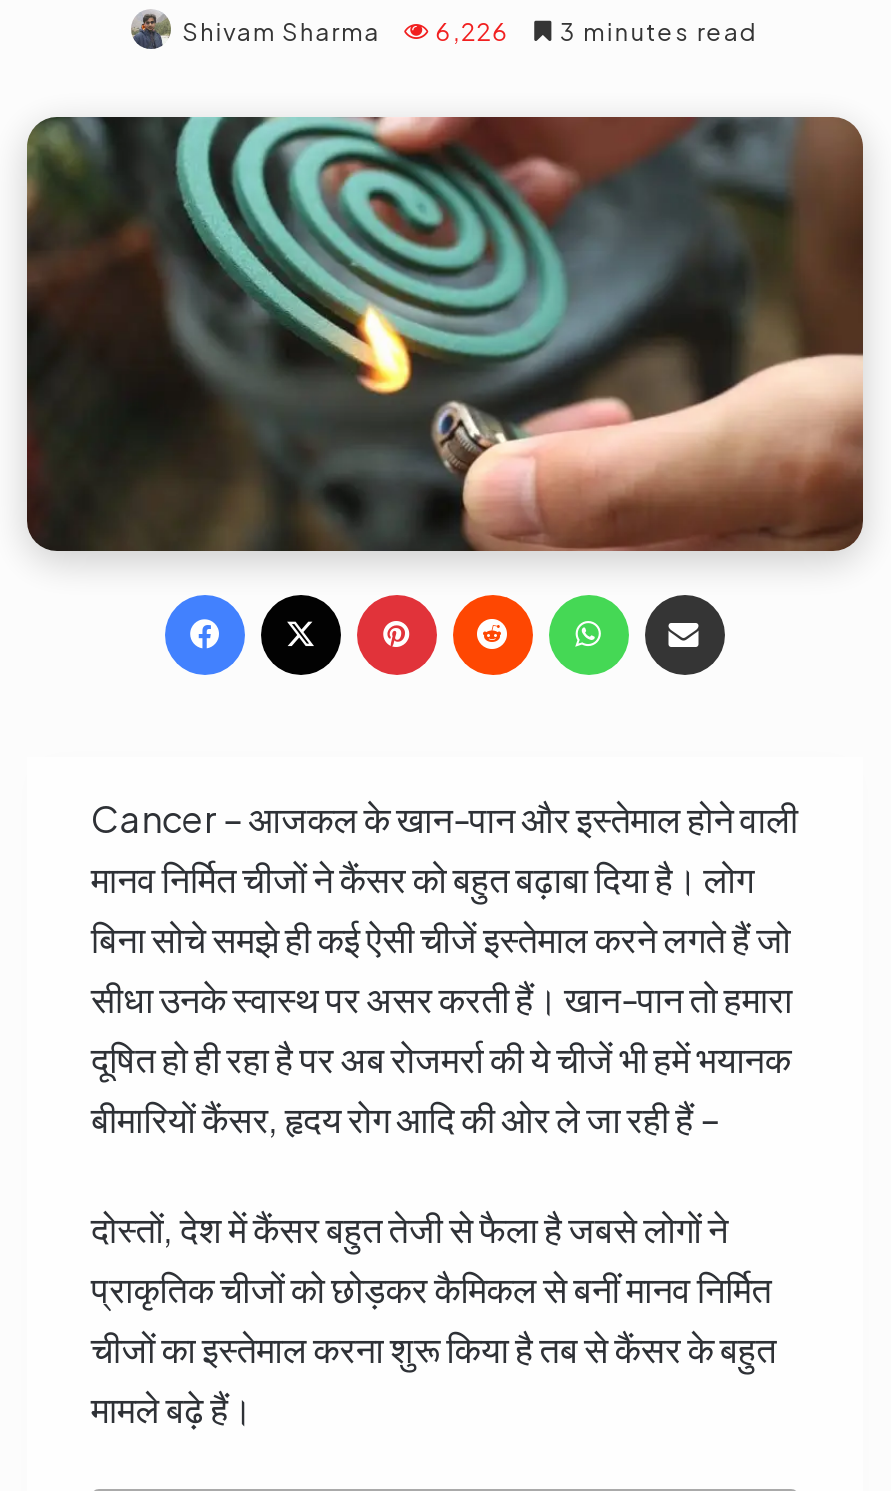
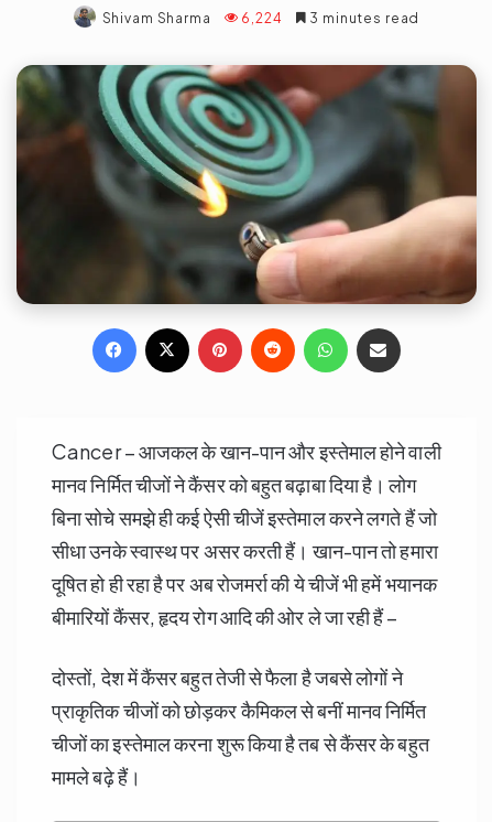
- Shivam Sharma 6,226 3 minutes read
+ Shivam Sharma 6,224 3 minutes read
